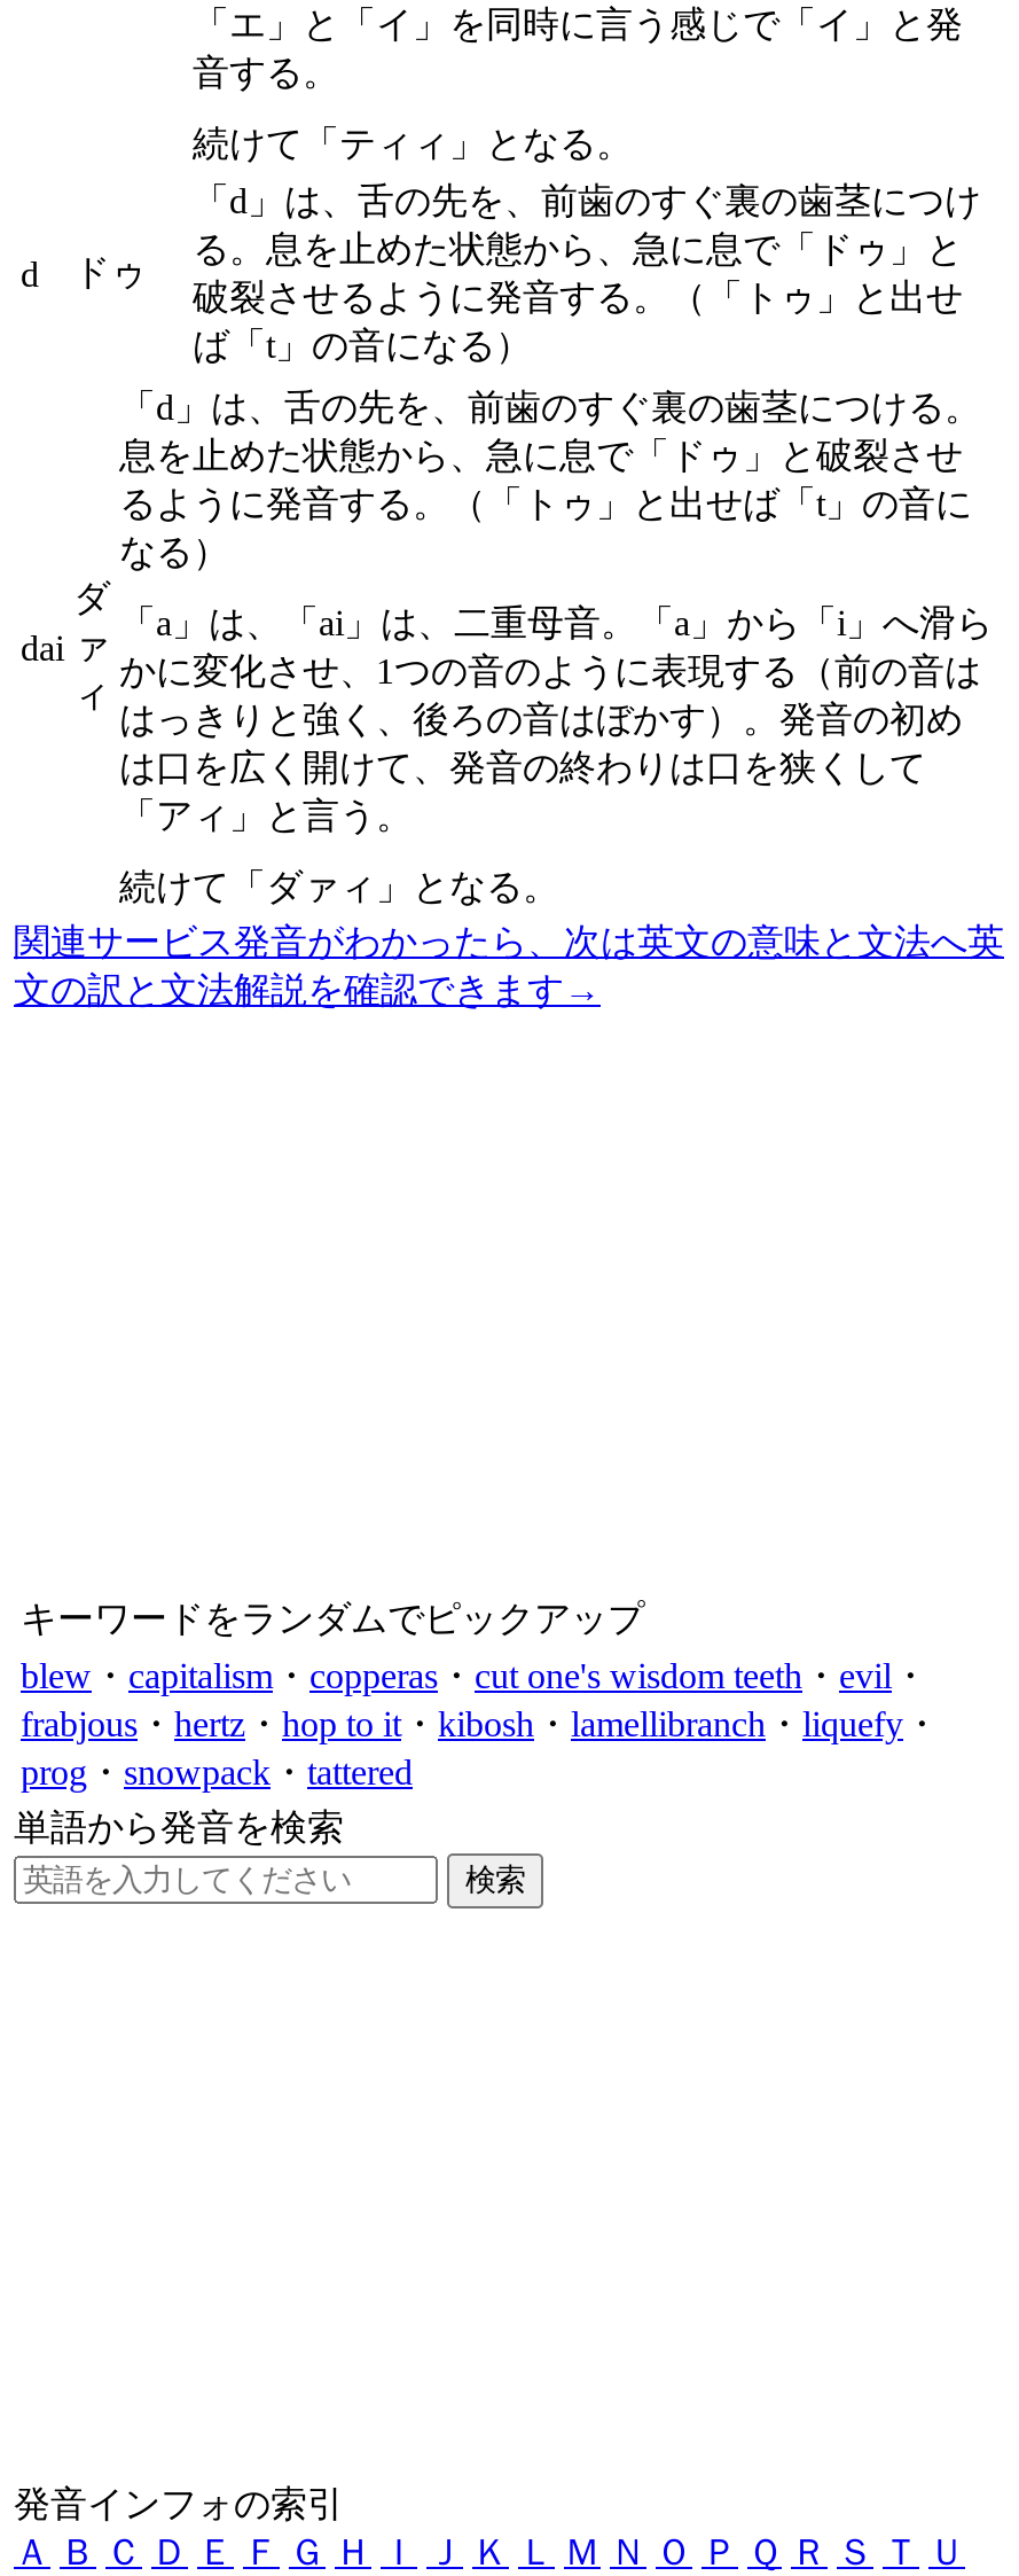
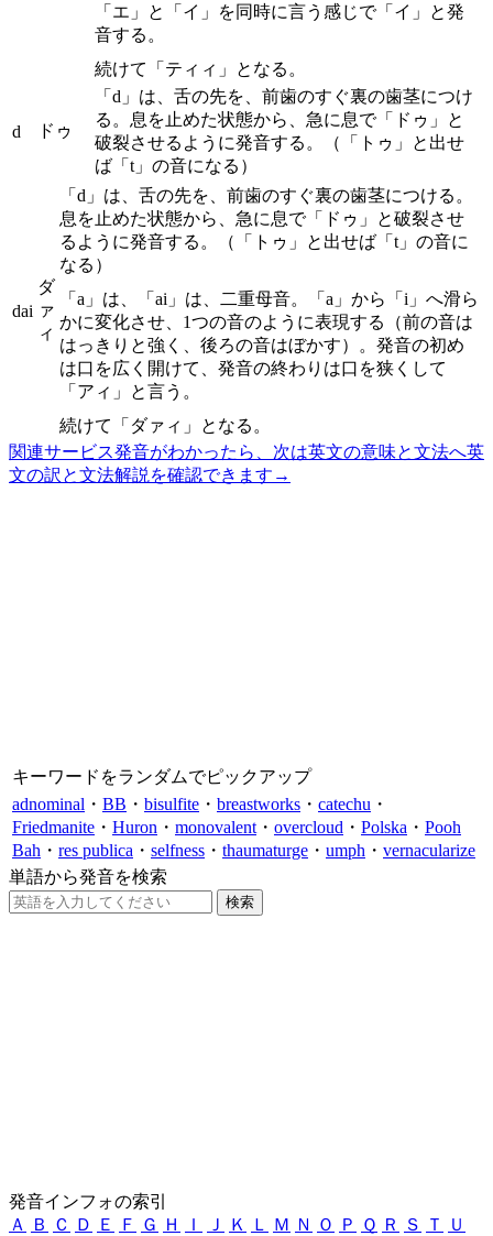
- blew・capitalism・copperas・cut one's wisdom teeth・evil・
- frabjous・hertz・hop to it・kibosh・lamellibranch・liquefy・
- prog・snowpack・tattered
+ adnominal・BB・bisulfite・breastworks・catechu・
+ Friedmanite・Huron・monovalent・overcloud・Polska・Pooh
+ Bah・res publica・selfness・thaumaturge・umph・vernacularize
